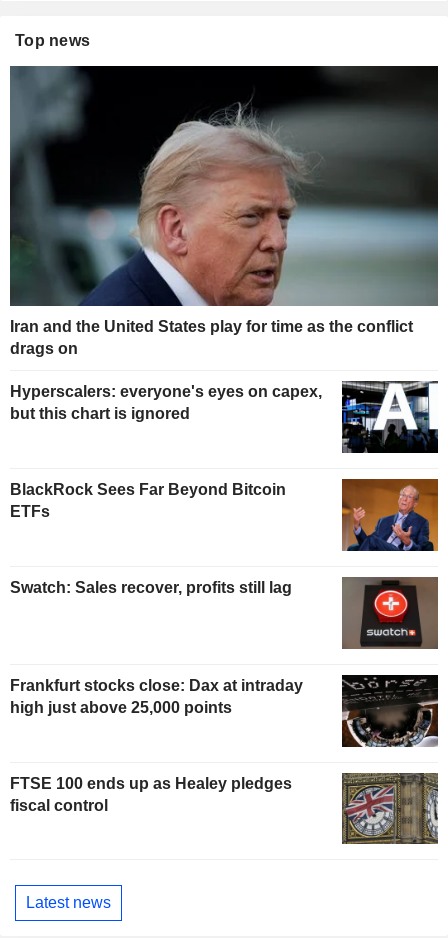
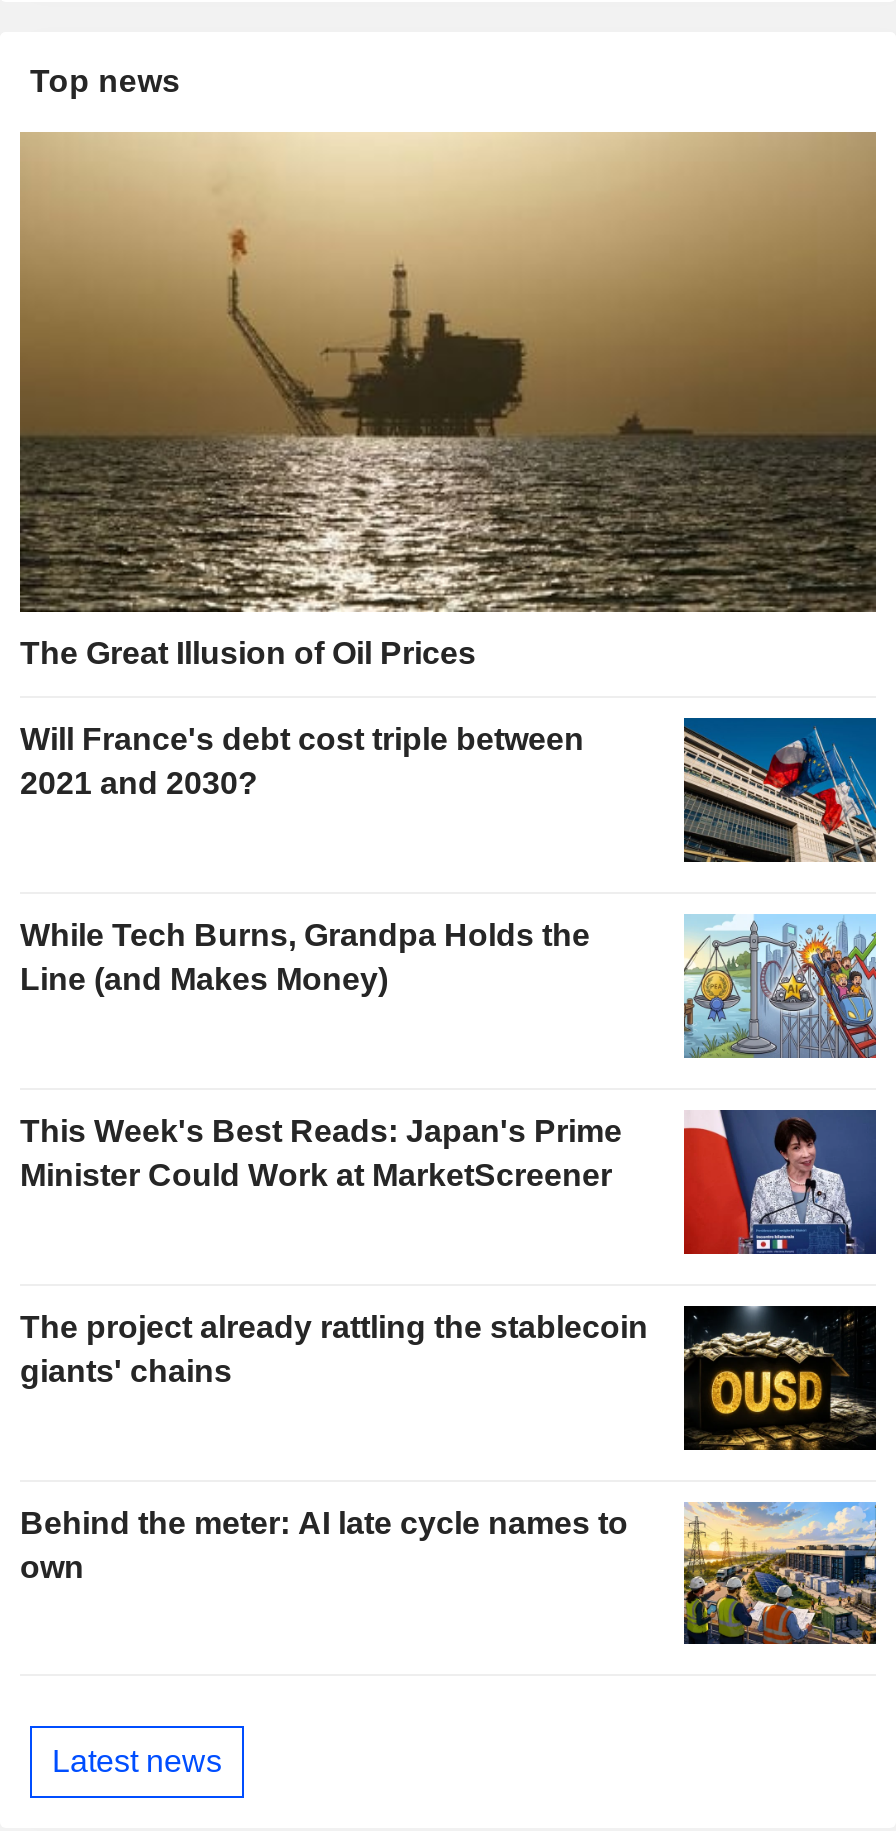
- [image]
- Iran and the United States play for time as the conflict
- drags on
+ [image]
+ The Great Illusion of Oil Prices

- Hyperscalers: everyone's eyes on capex,
- but this chart is ignored
+ Will France's debt cost triple between
+ 2021 and 2030?

- [image]
+ [image]

- BlackRock Sees Far Beyond Bitcoin
- ETFs
+ While Tech Burns, Grandpa Holds the
+ Line (and Makes Money)

- [image]
+ [image]

- Swatch: Sales recover, profits still lag
+ This Week's Best Reads: Japan's Prime
+ Minister Could Work at MarketScreener

- [image]
+ [image]

- [image]
- Frankfurt stocks close: Dax at intraday
- high just above 25,000 points
+ [image]
+ The project already rattling the stablecoin
+ giants' chains

- FTSE 100 ends up as Healey pledges
- fiscal control
+ Behind the meter: AI late cycle names to
+ own

- [image]
+ [image]
